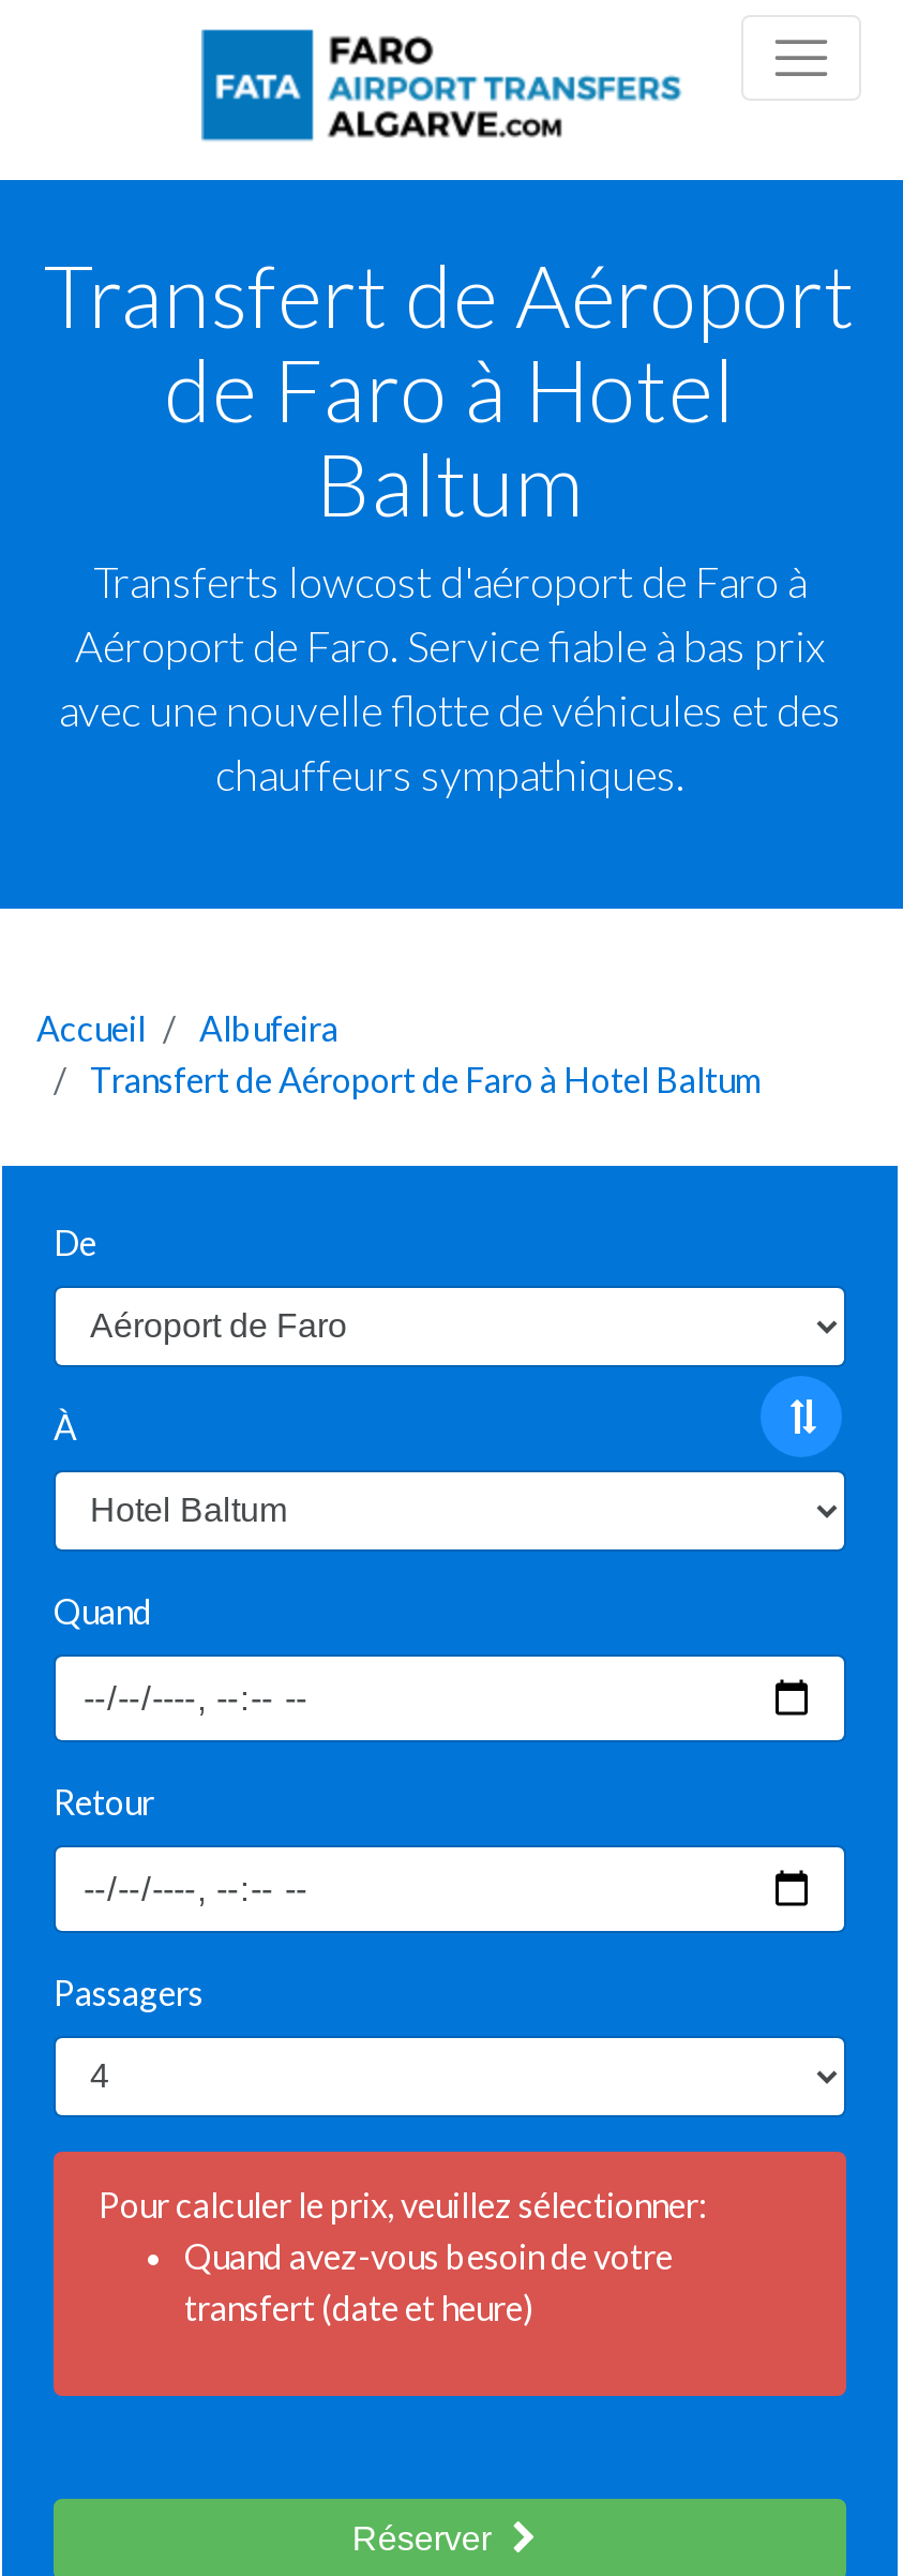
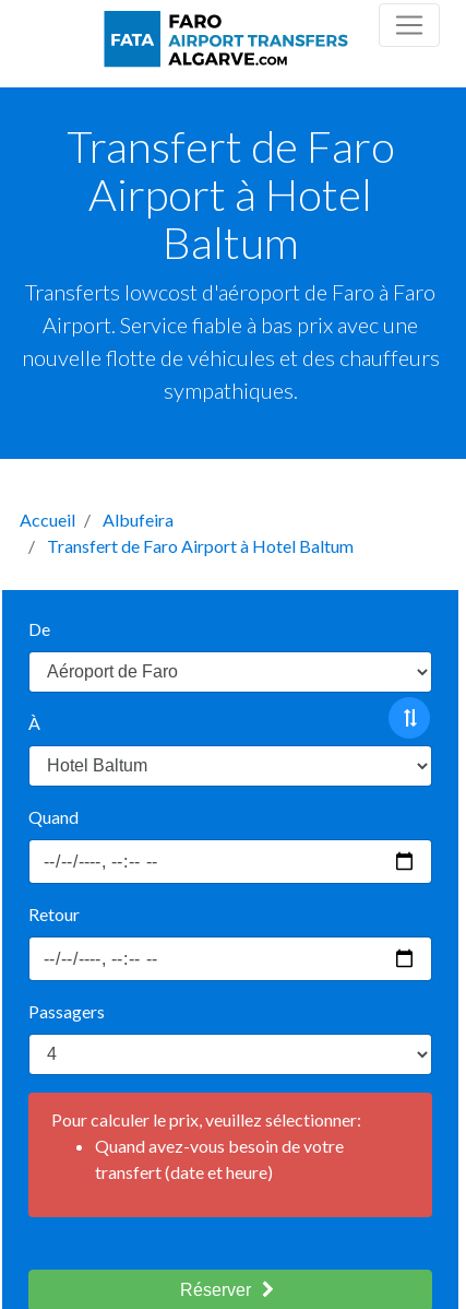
- Transfert de Aéroport
- de Faro à Hotel
+ Transfert de Faro
+ Airport à Hotel

- Transferts lowcost d'aéroport de Faro à
- Aéroport de Faro. Service fiable à bas prix
- avec une nouvelle flotte de véhicules et des
- chauffeurs sympathiques.
+ Transferts lowcost d'aéroport de Faro à Faro
+ Airport. Service fiable à bas prix avec une
+ nouvelle flotte de véhicules et des chauffeurs
+ sympathiques.

- Transfert de Aéroport de Faro à Hotel Baltum
+ Transfert de Faro Airport à Hotel Baltum
